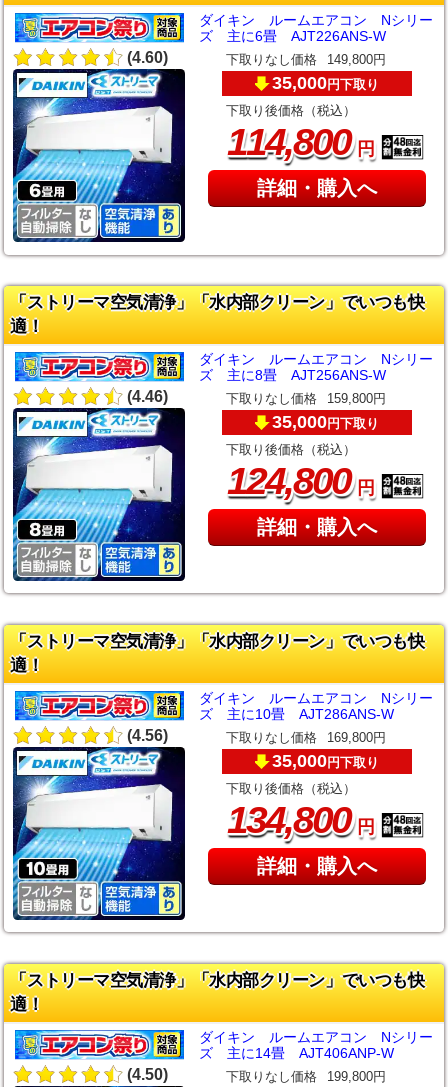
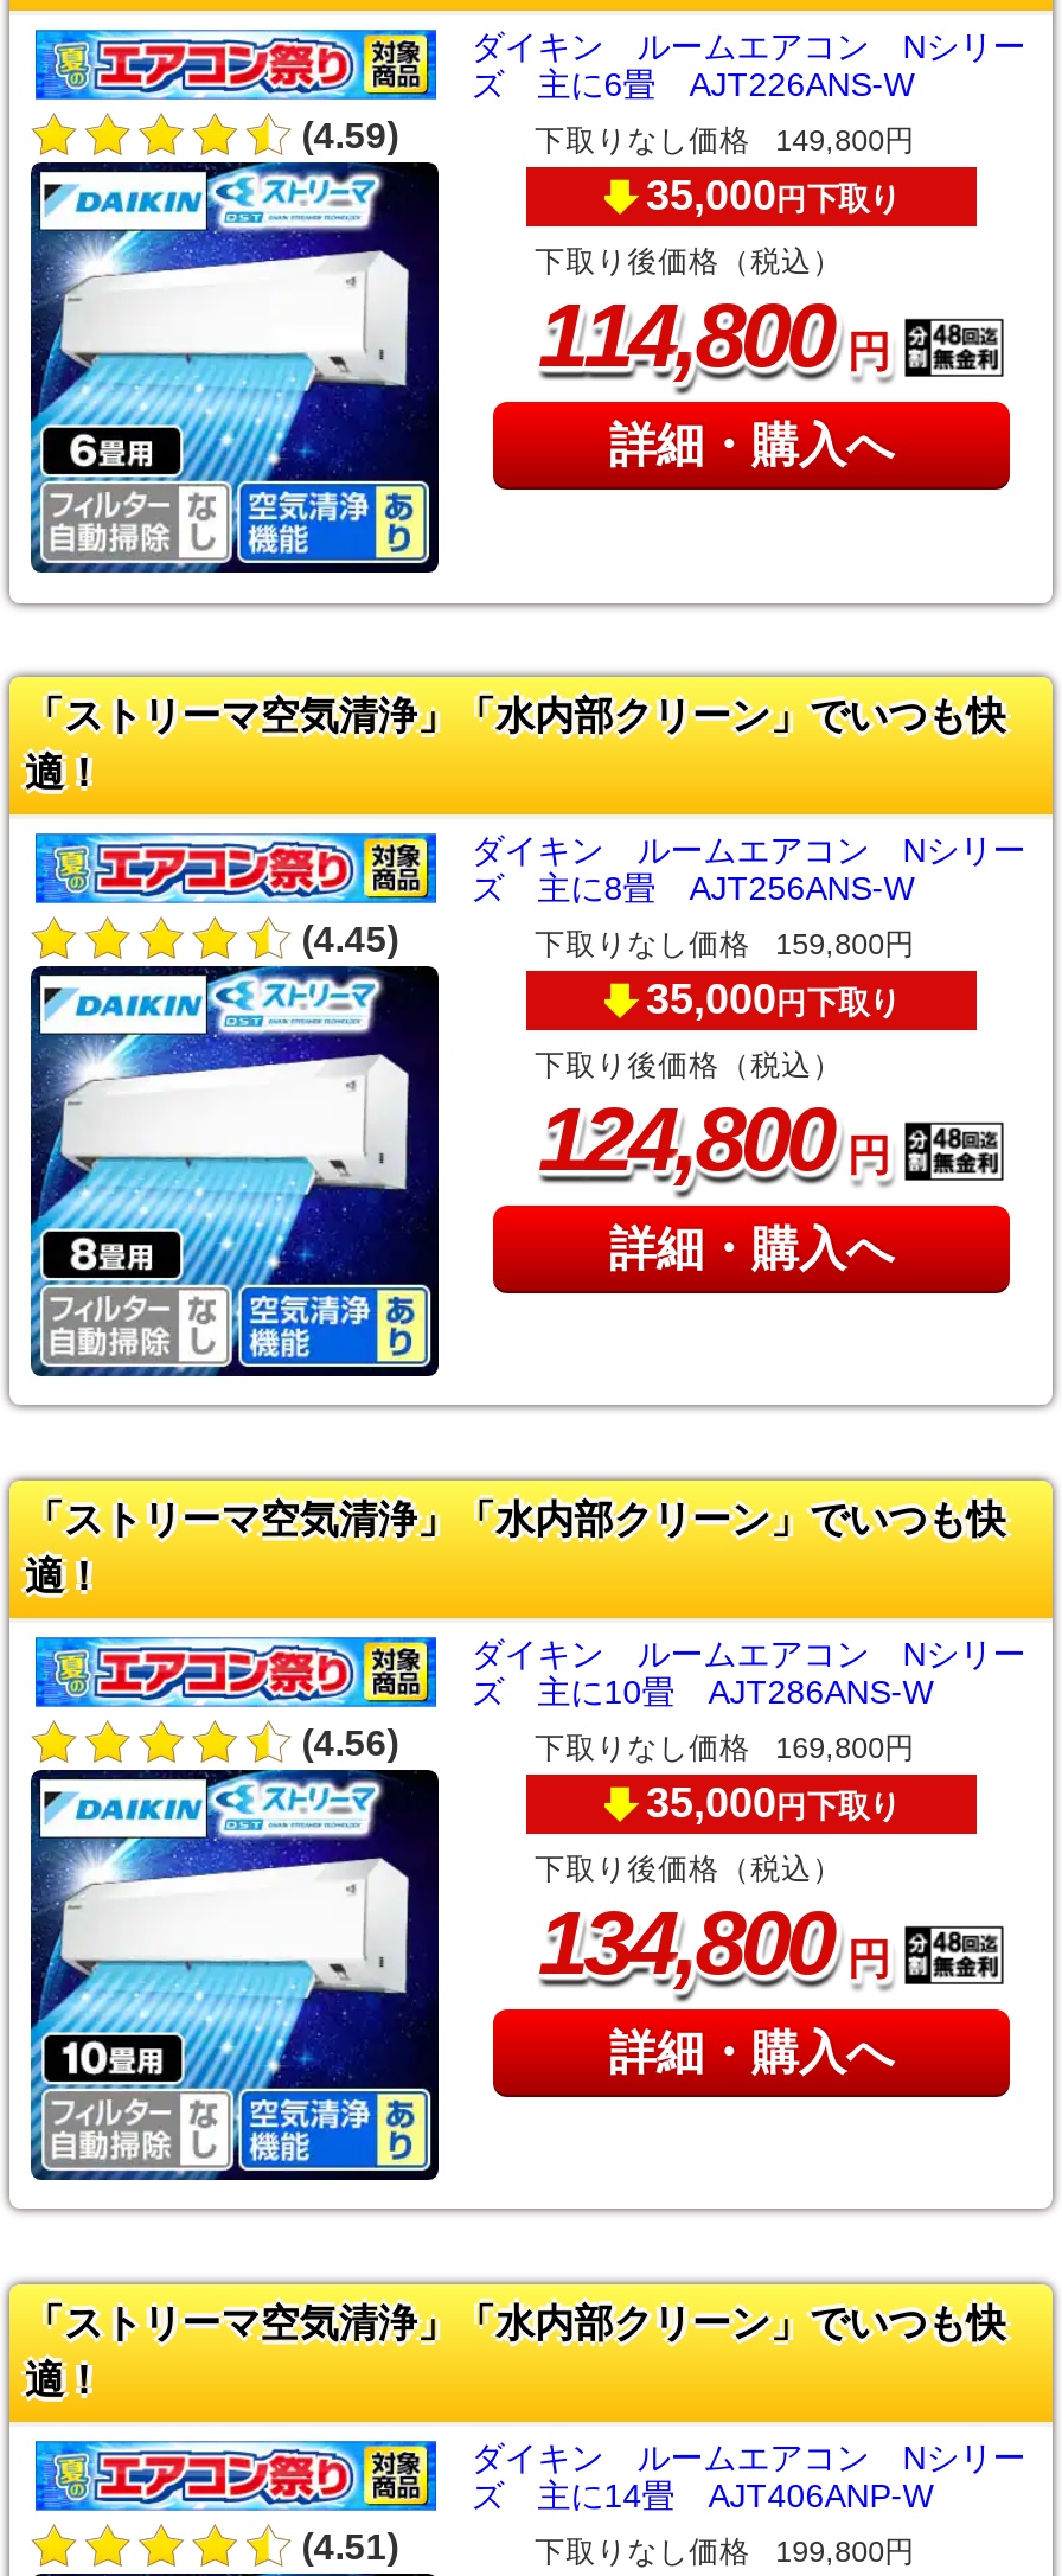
- (4.60)
+ (4.59)

- (4.46)
+ (4.45)

- (4.50)
+ (4.51)
